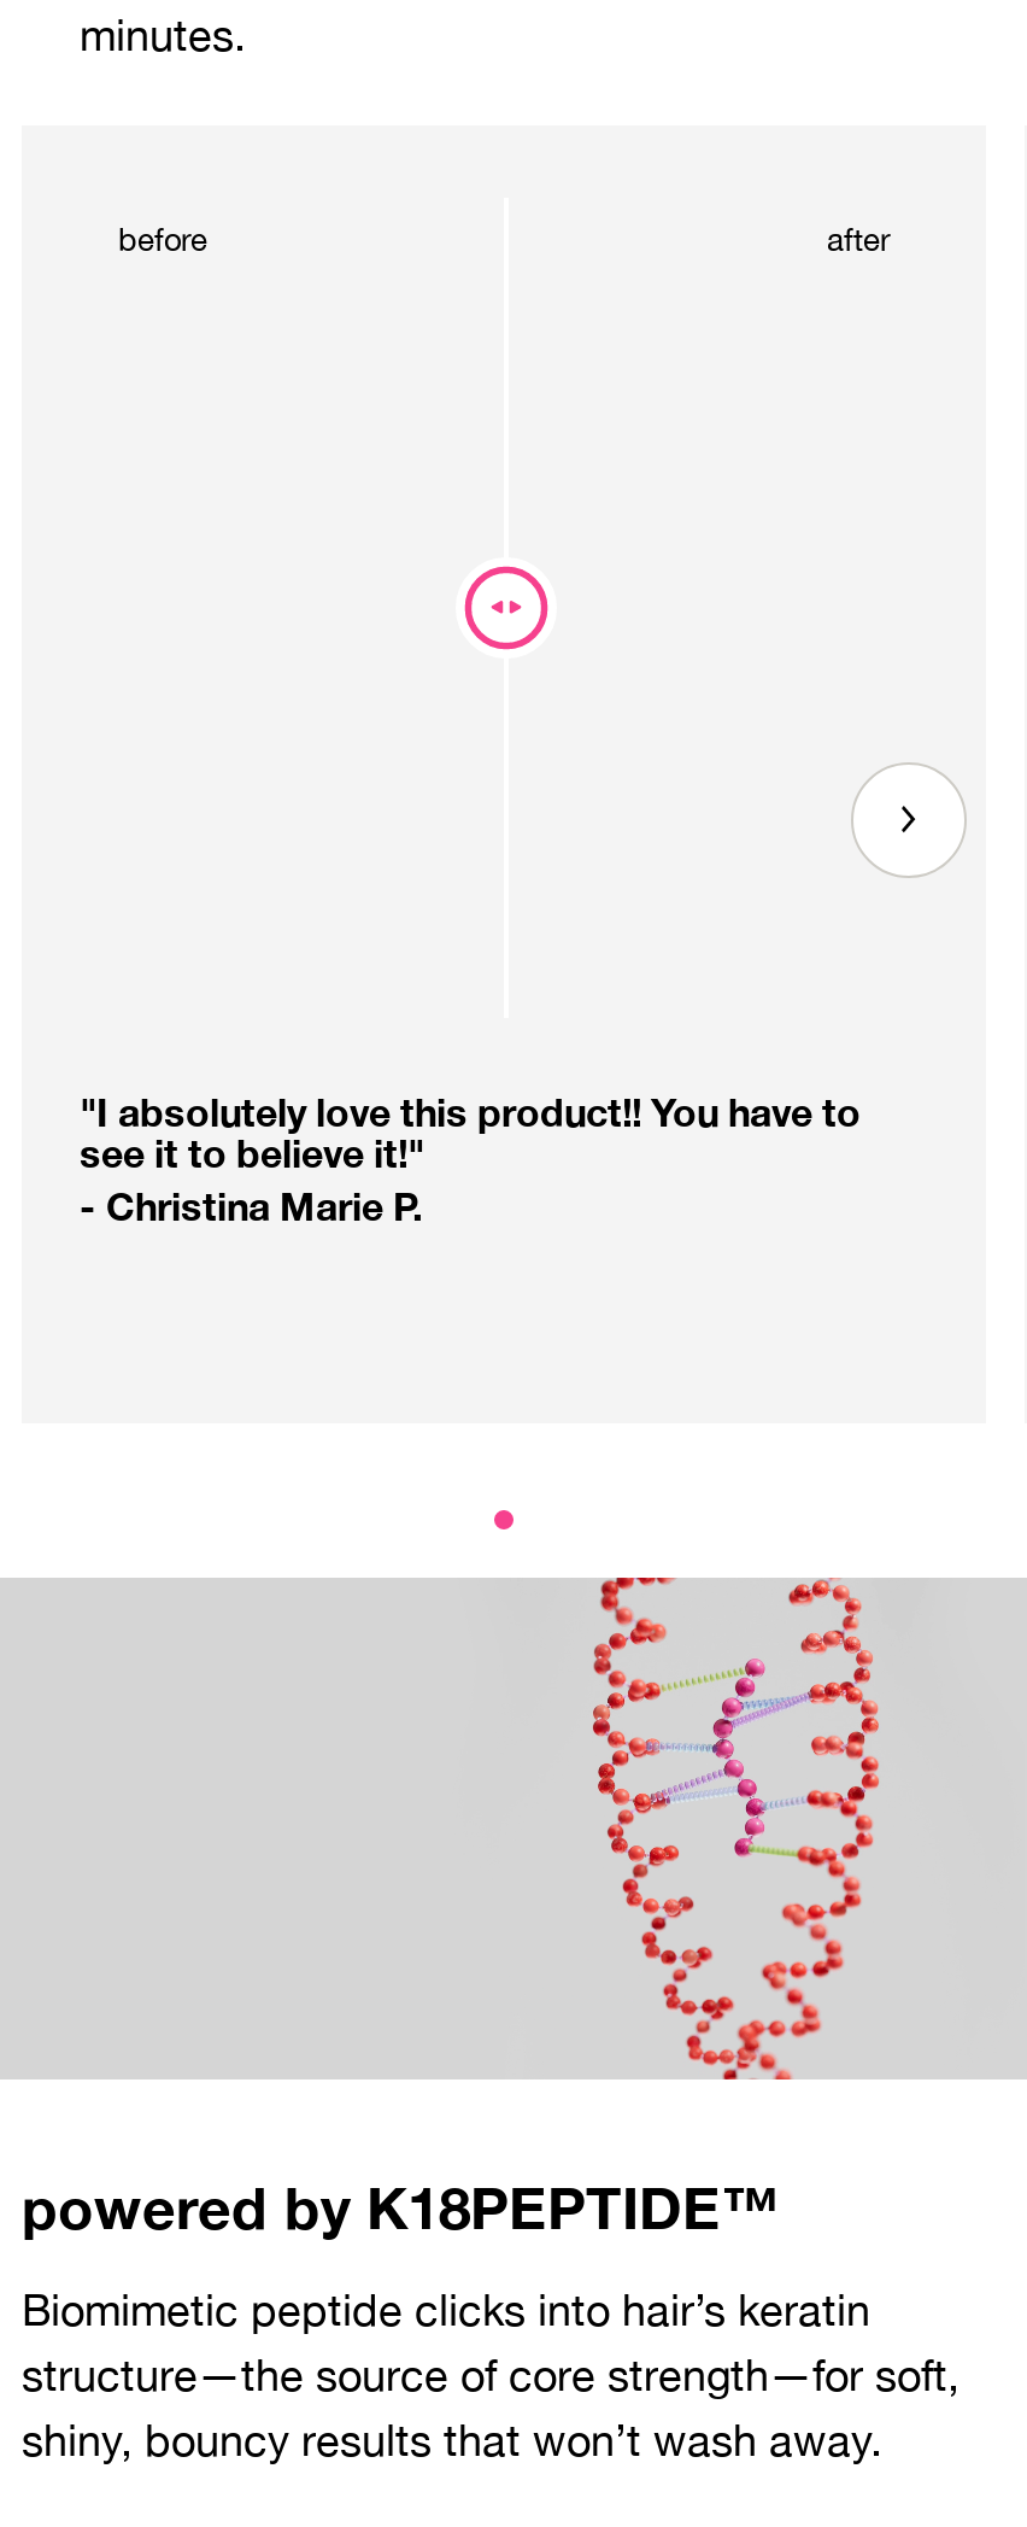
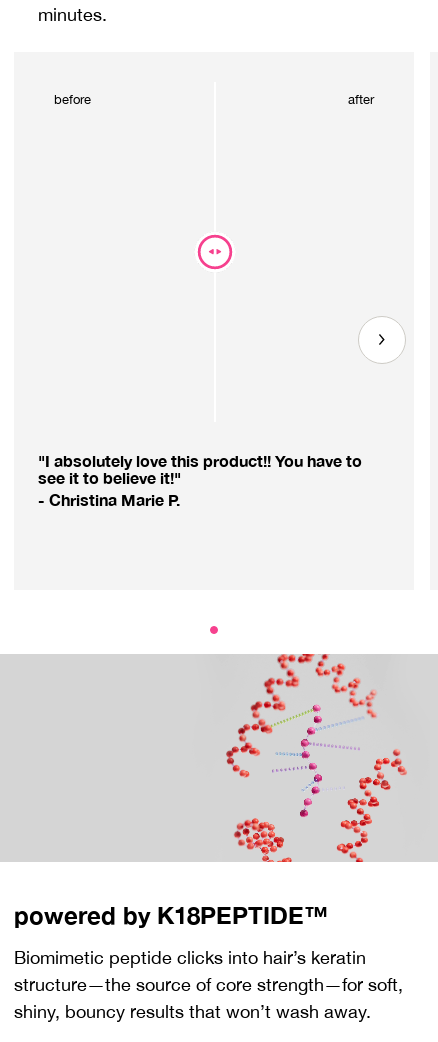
- [image]
+ [image]
